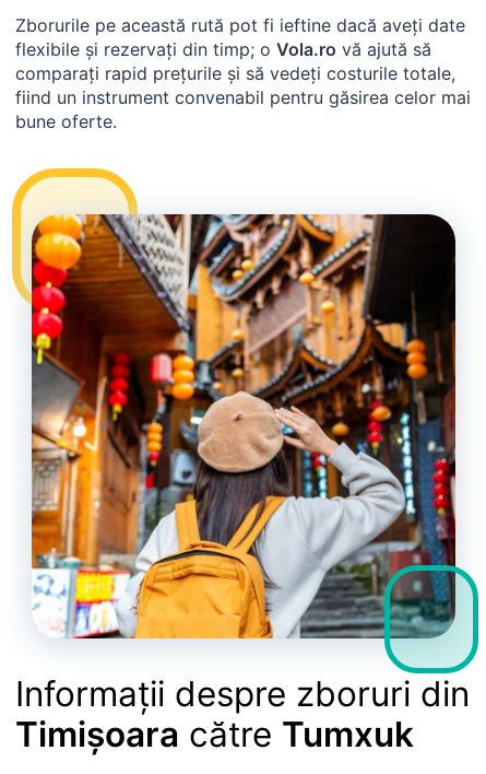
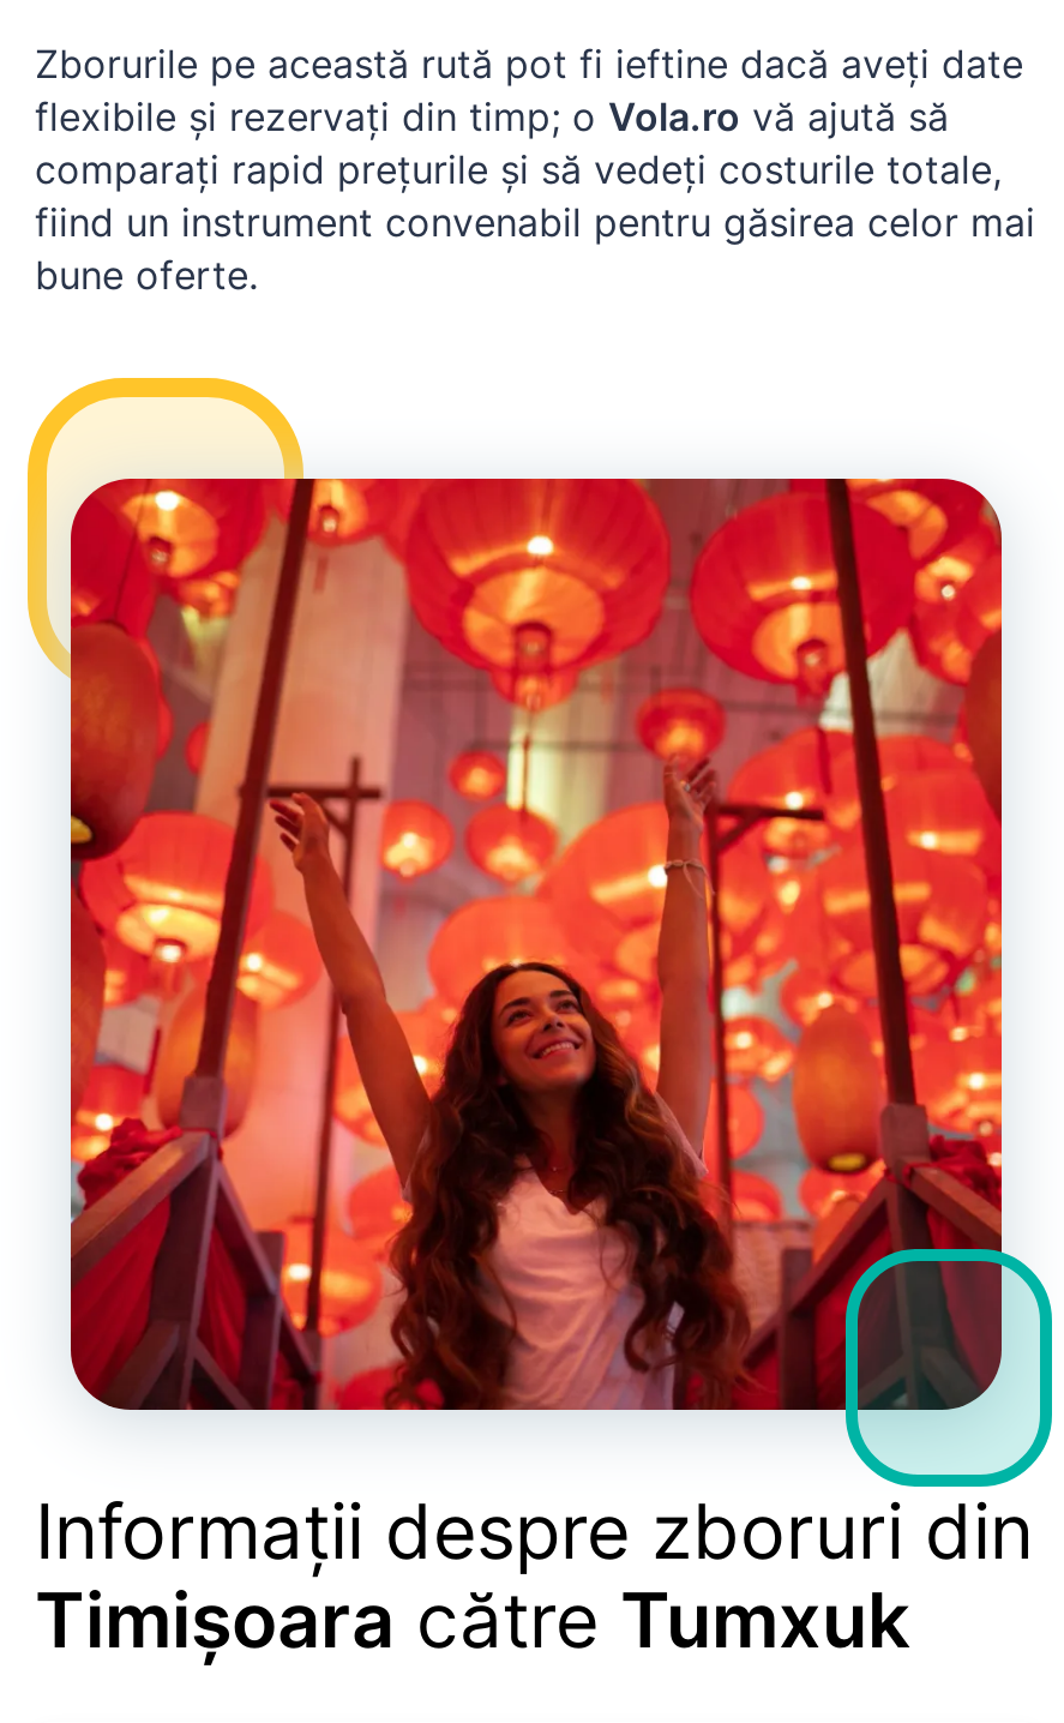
- [image]
+ [image]
